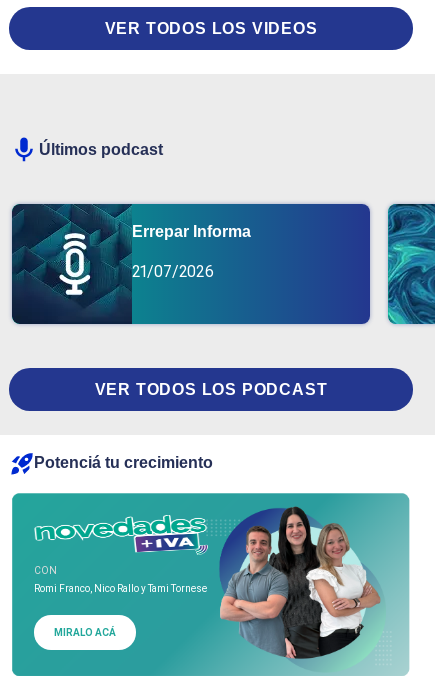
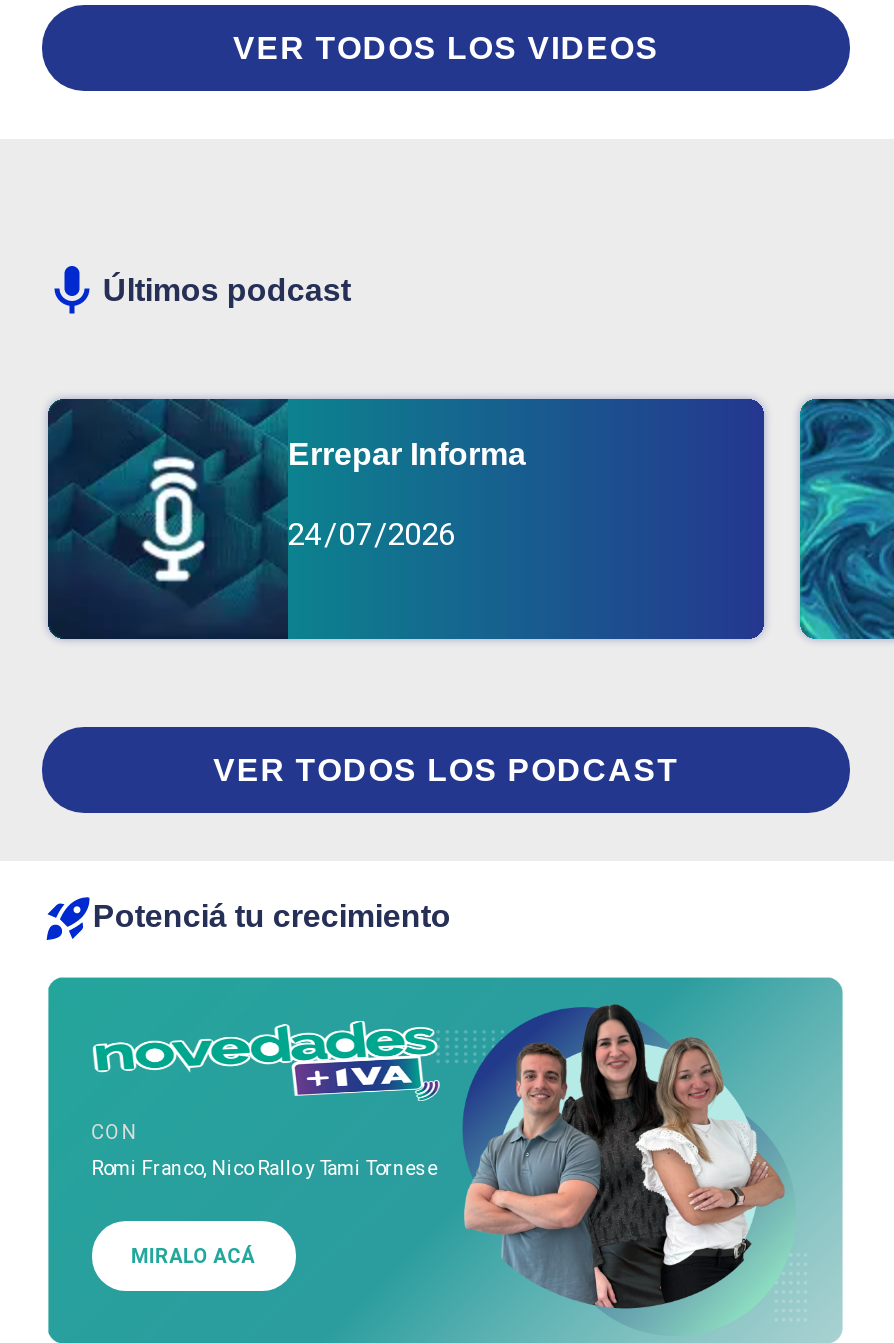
- 21/07/2026
+ 24/07/2026
